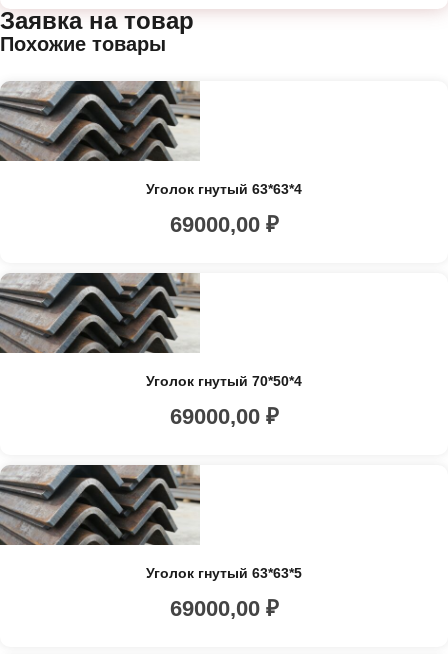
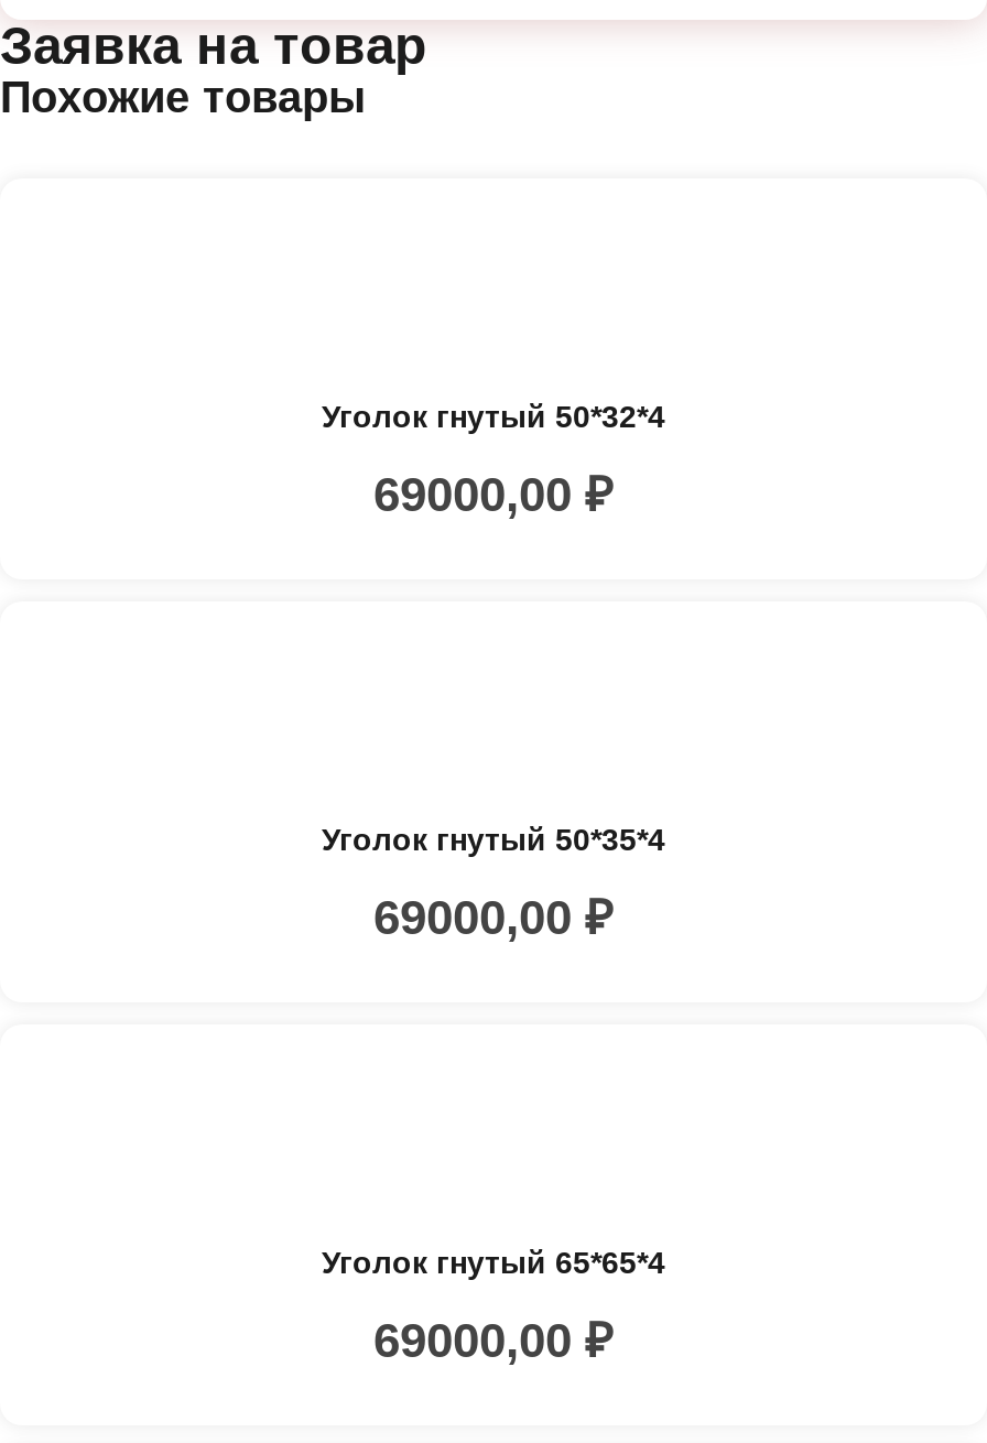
- [image]

- Уголок гнутый 63*63*4
+ Уголок гнутый 50*32*4

- [image]

- Уголок гнутый 70*50*4
+ Уголок гнутый 50*35*4

- [image]

- Уголок гнутый 63*63*5
+ Уголок гнутый 65*65*4
